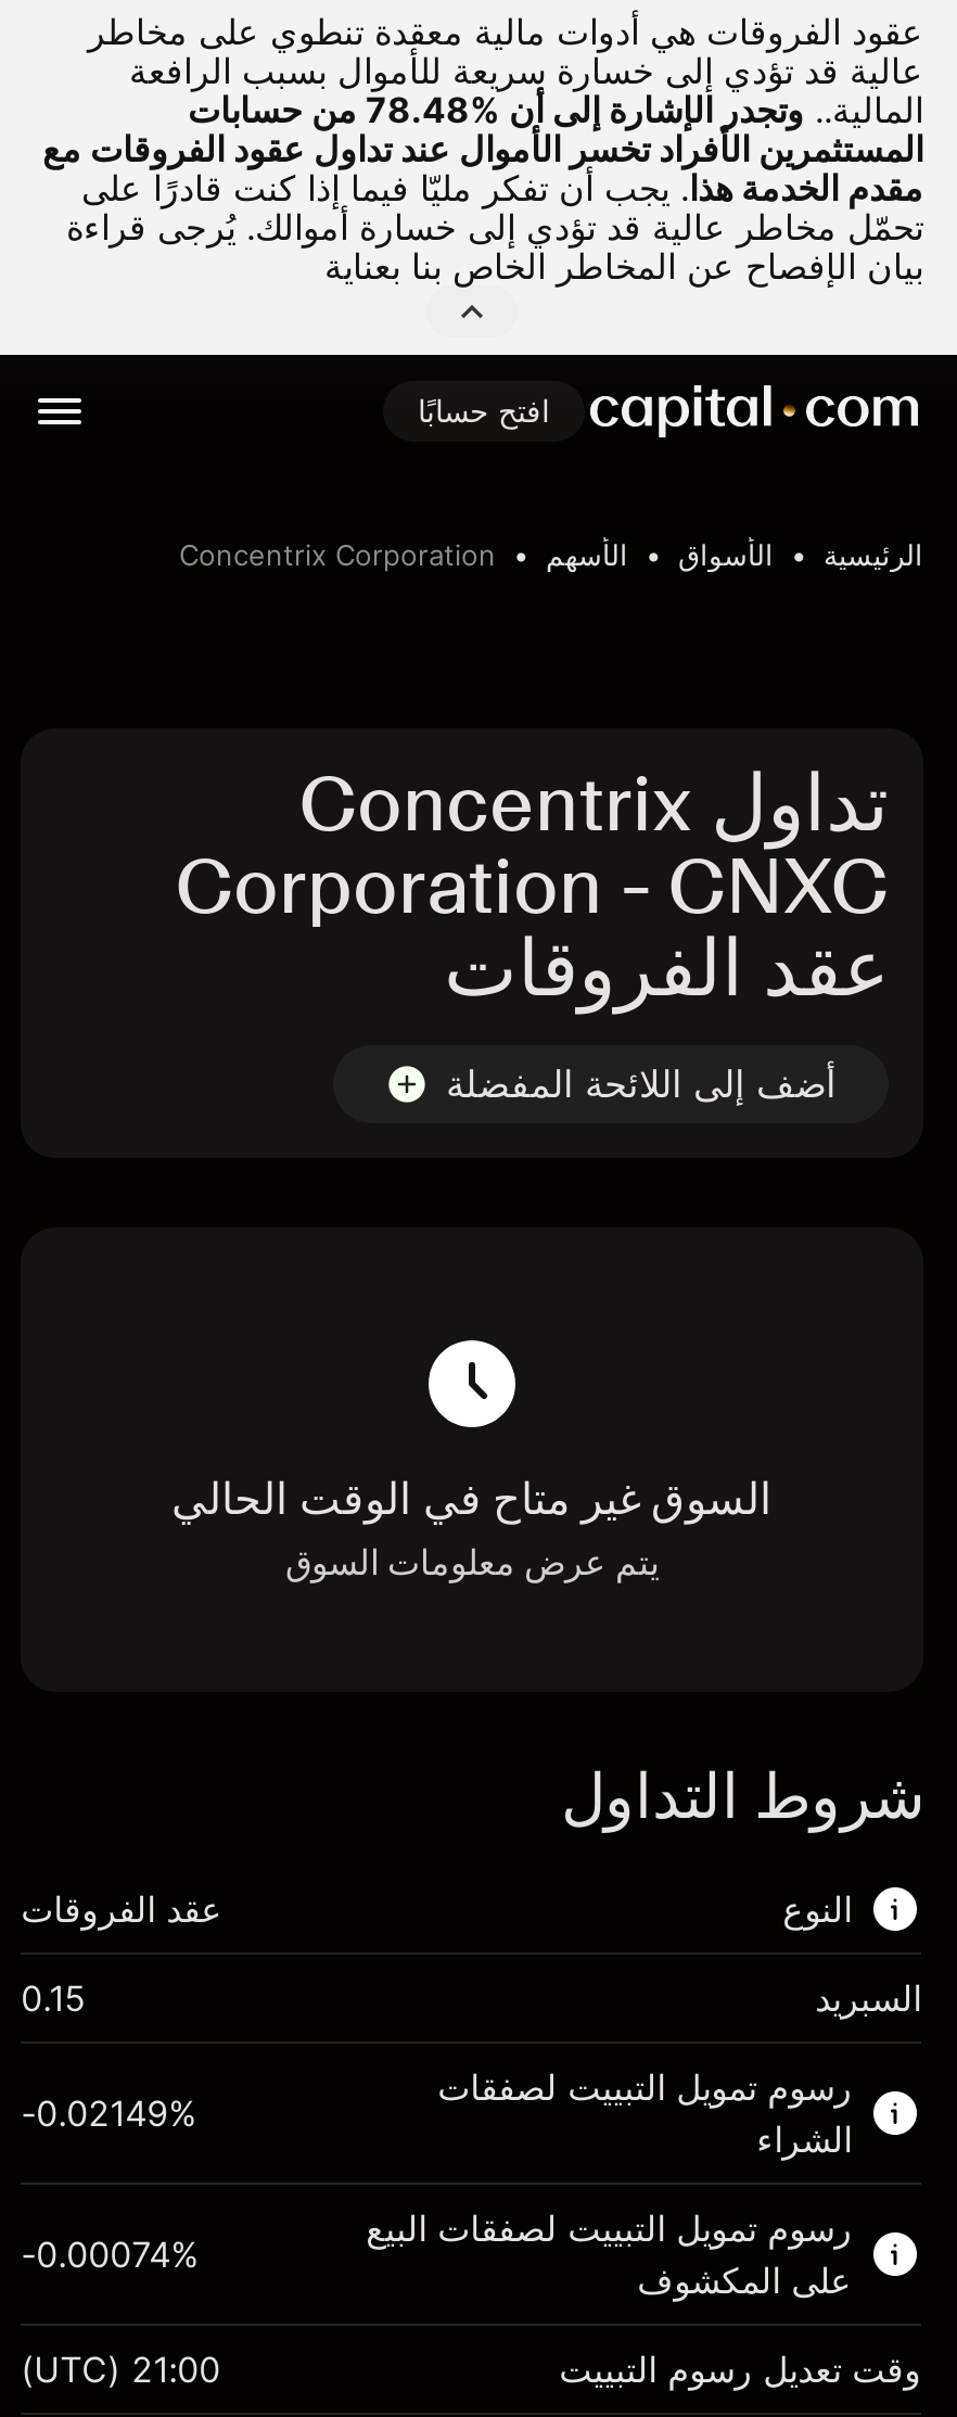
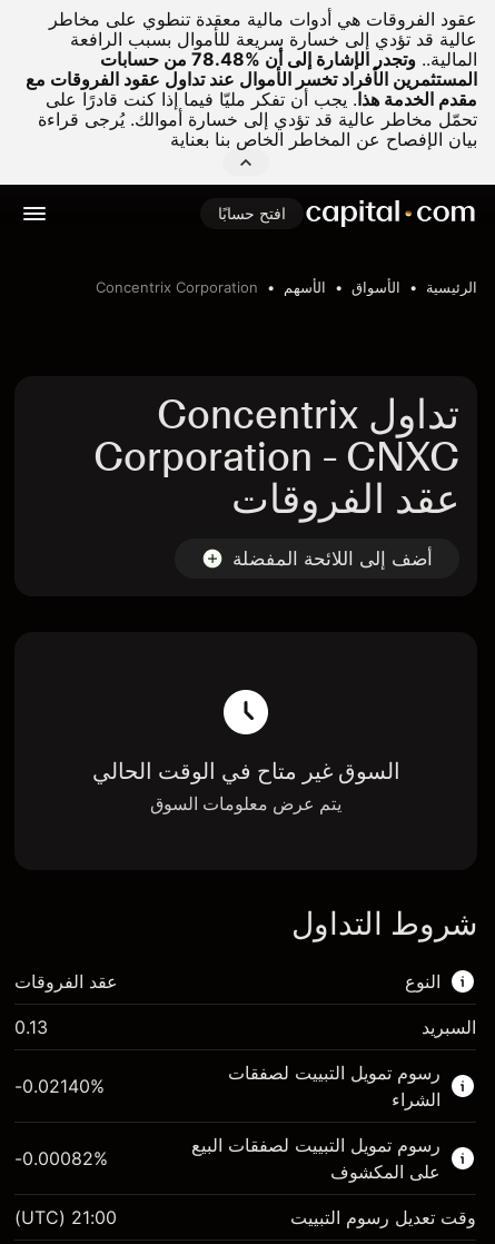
- 0.15
+ 0.13

- -0.02149%
+ -0.02140%

- -0.00074%
+ -0.00082%
